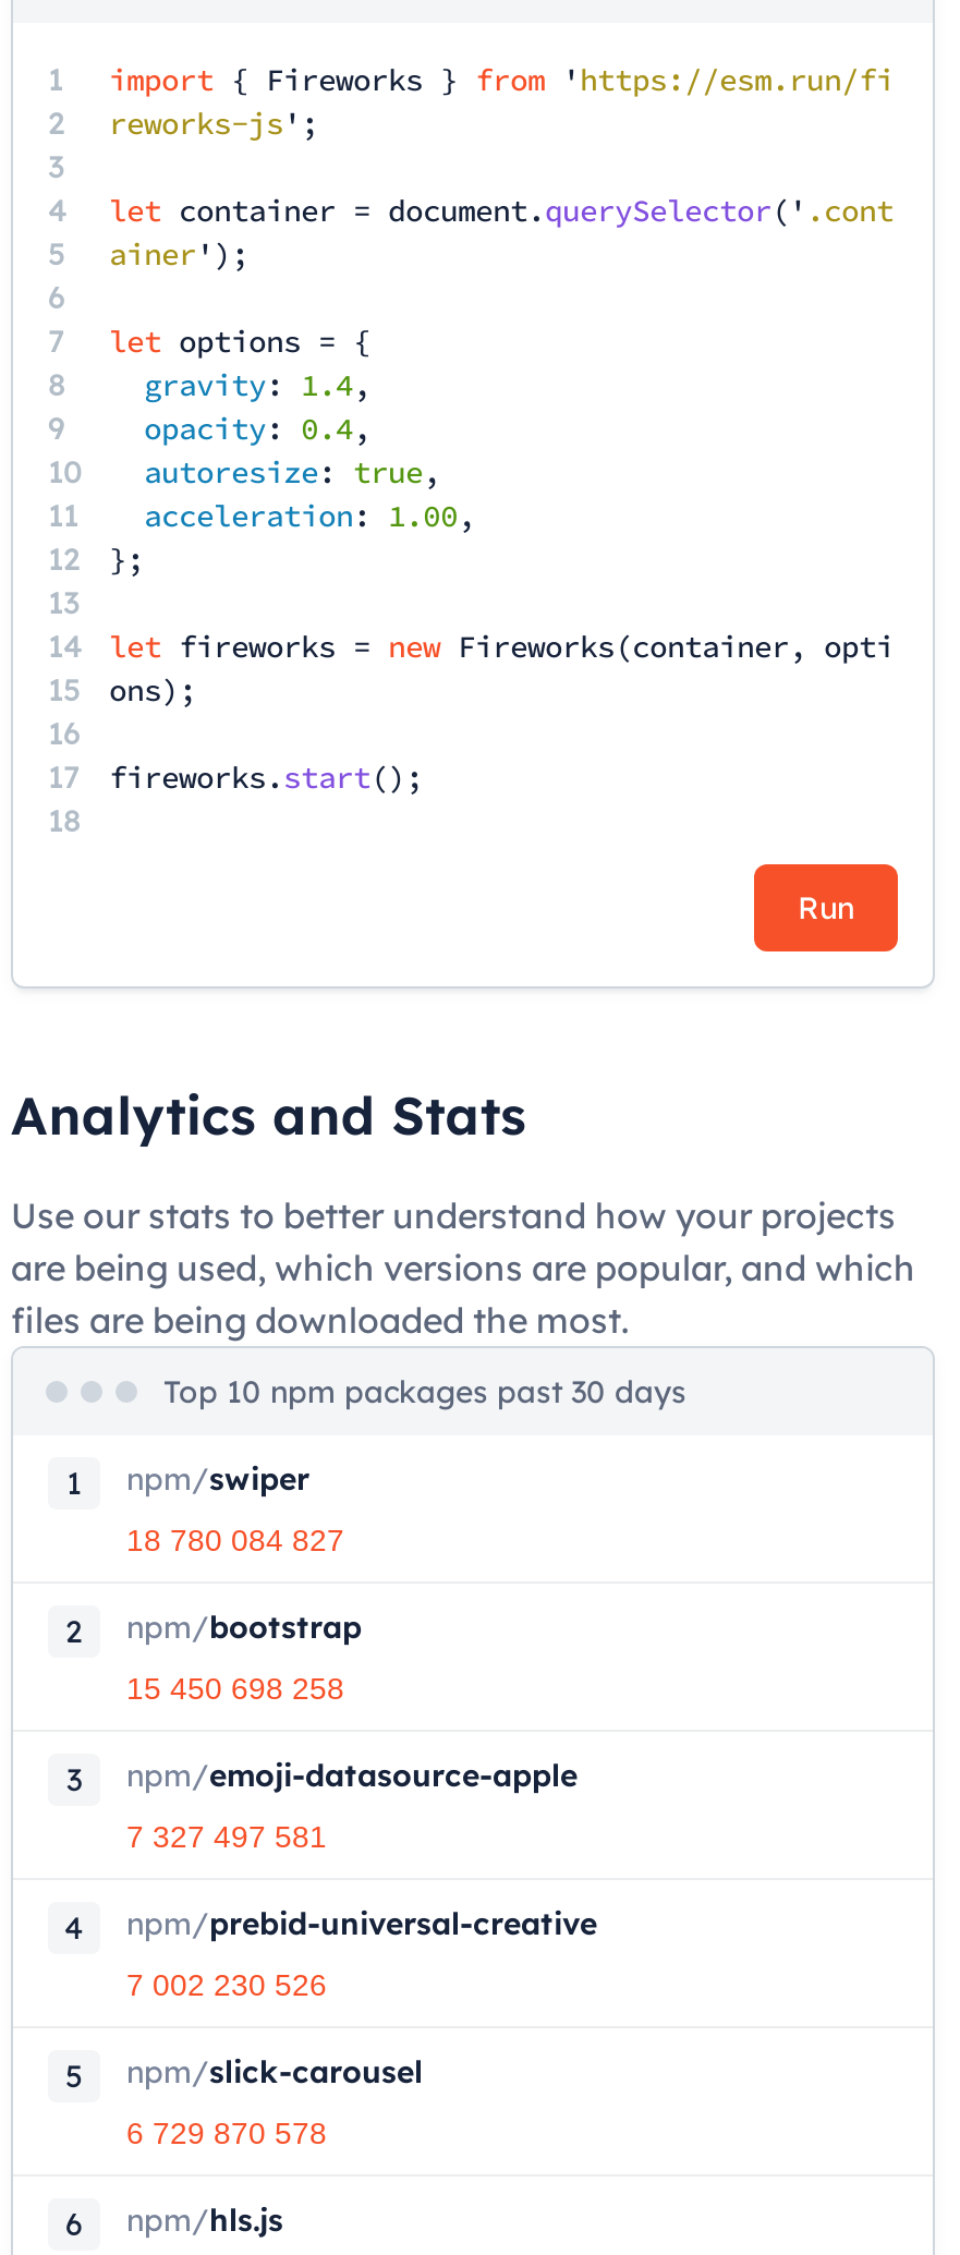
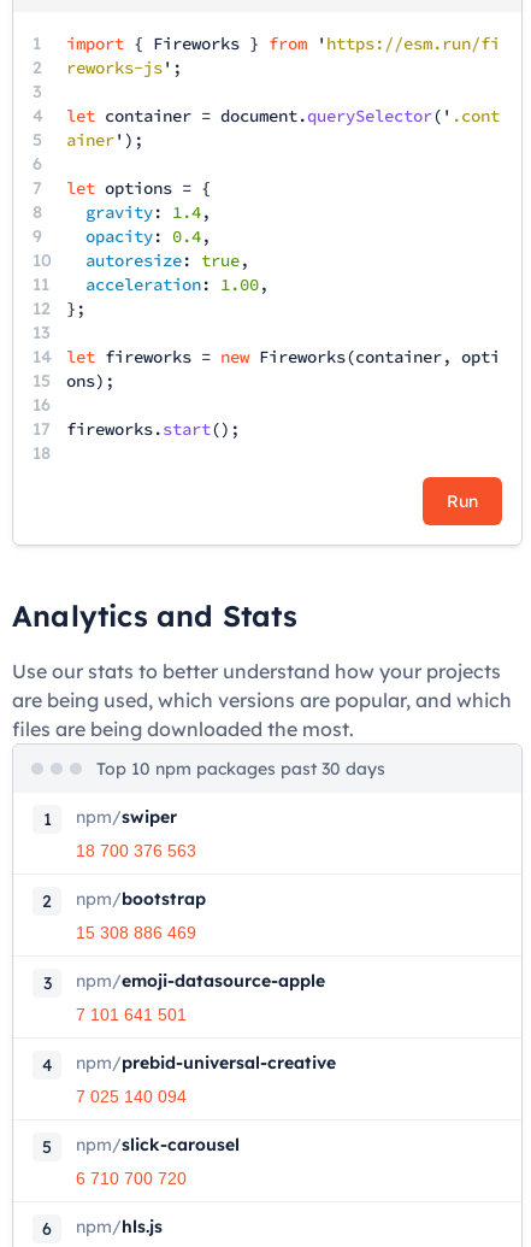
- 18 780 084 827
+ 18 700 376 563

- 15 450 698 258
+ 15 308 886 469

- 7 327 497 581
+ 7 101 641 501

- 7 002 230 526
+ 7 025 140 094

- 6 729 870 578
+ 6 710 700 720
